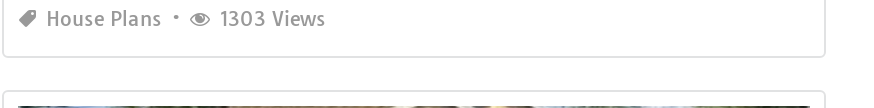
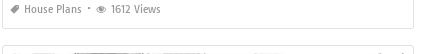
- 1303 Views
+ 1612 Views
